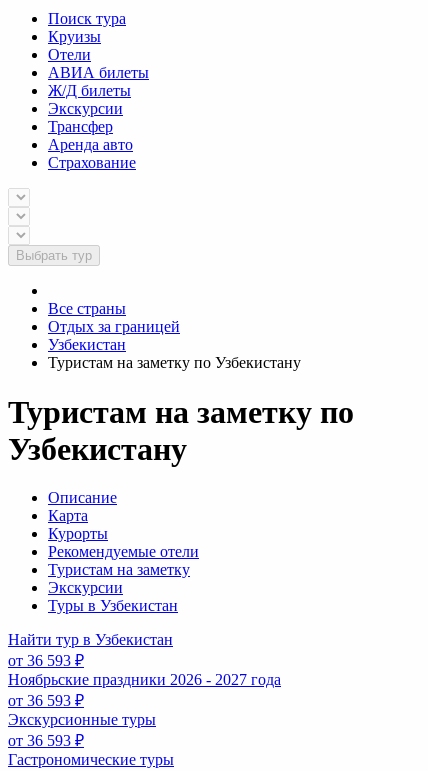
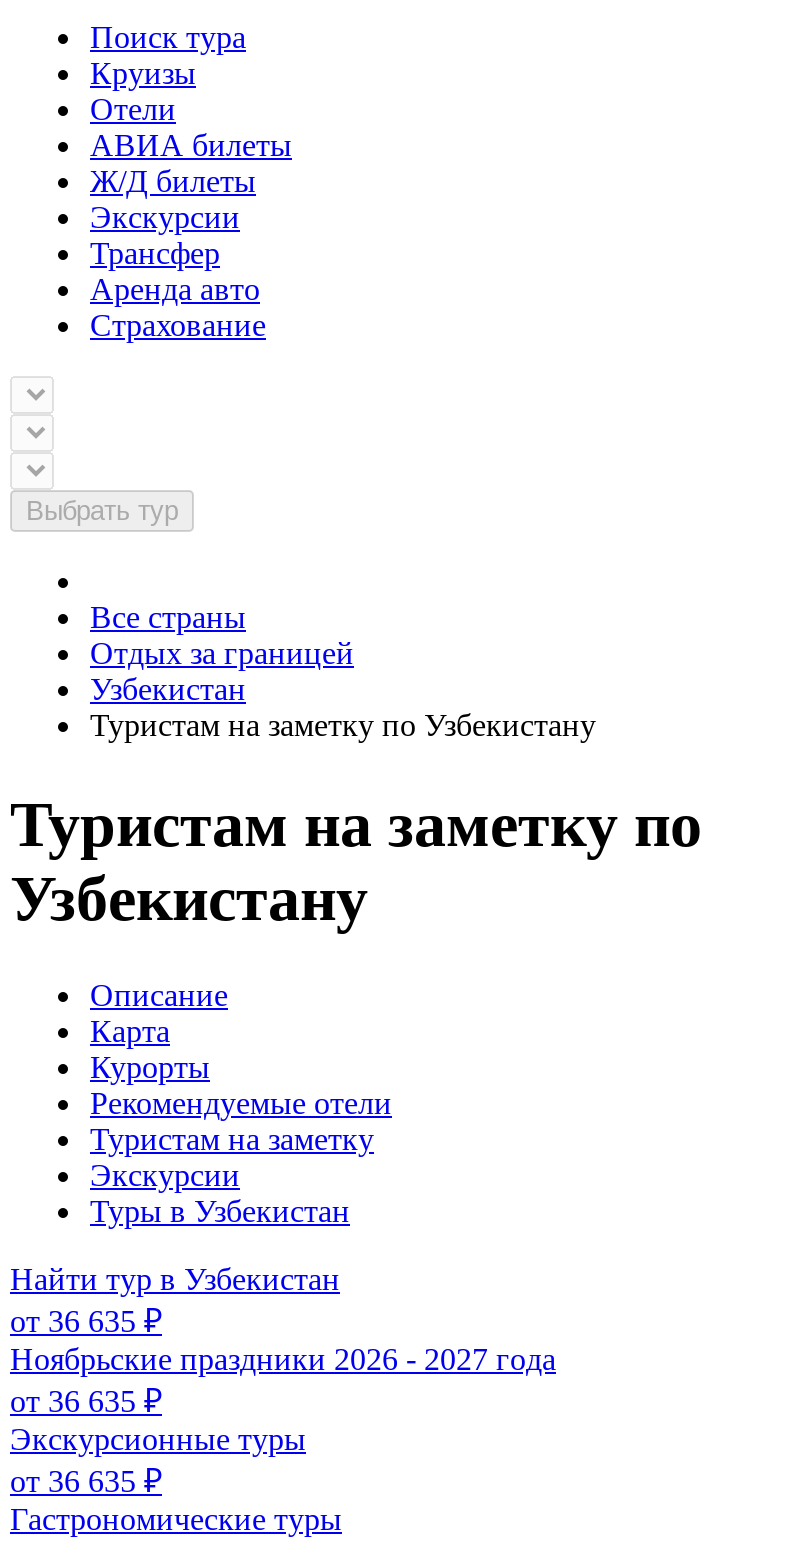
- от 36 593 ₽
+ от 36 635 ₽

- от 36 593 ₽
+ от 36 635 ₽

- от 36 593 ₽
+ от 36 635 ₽
